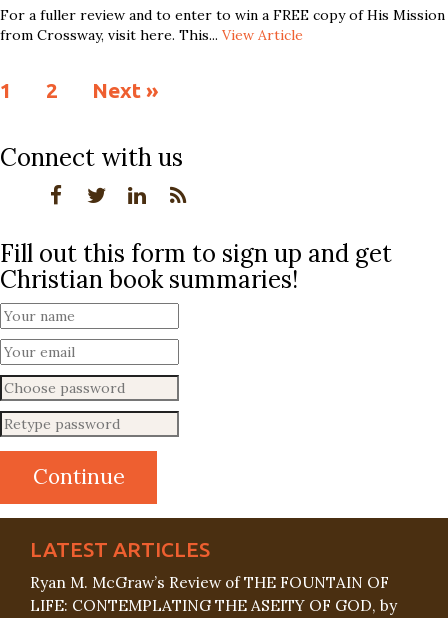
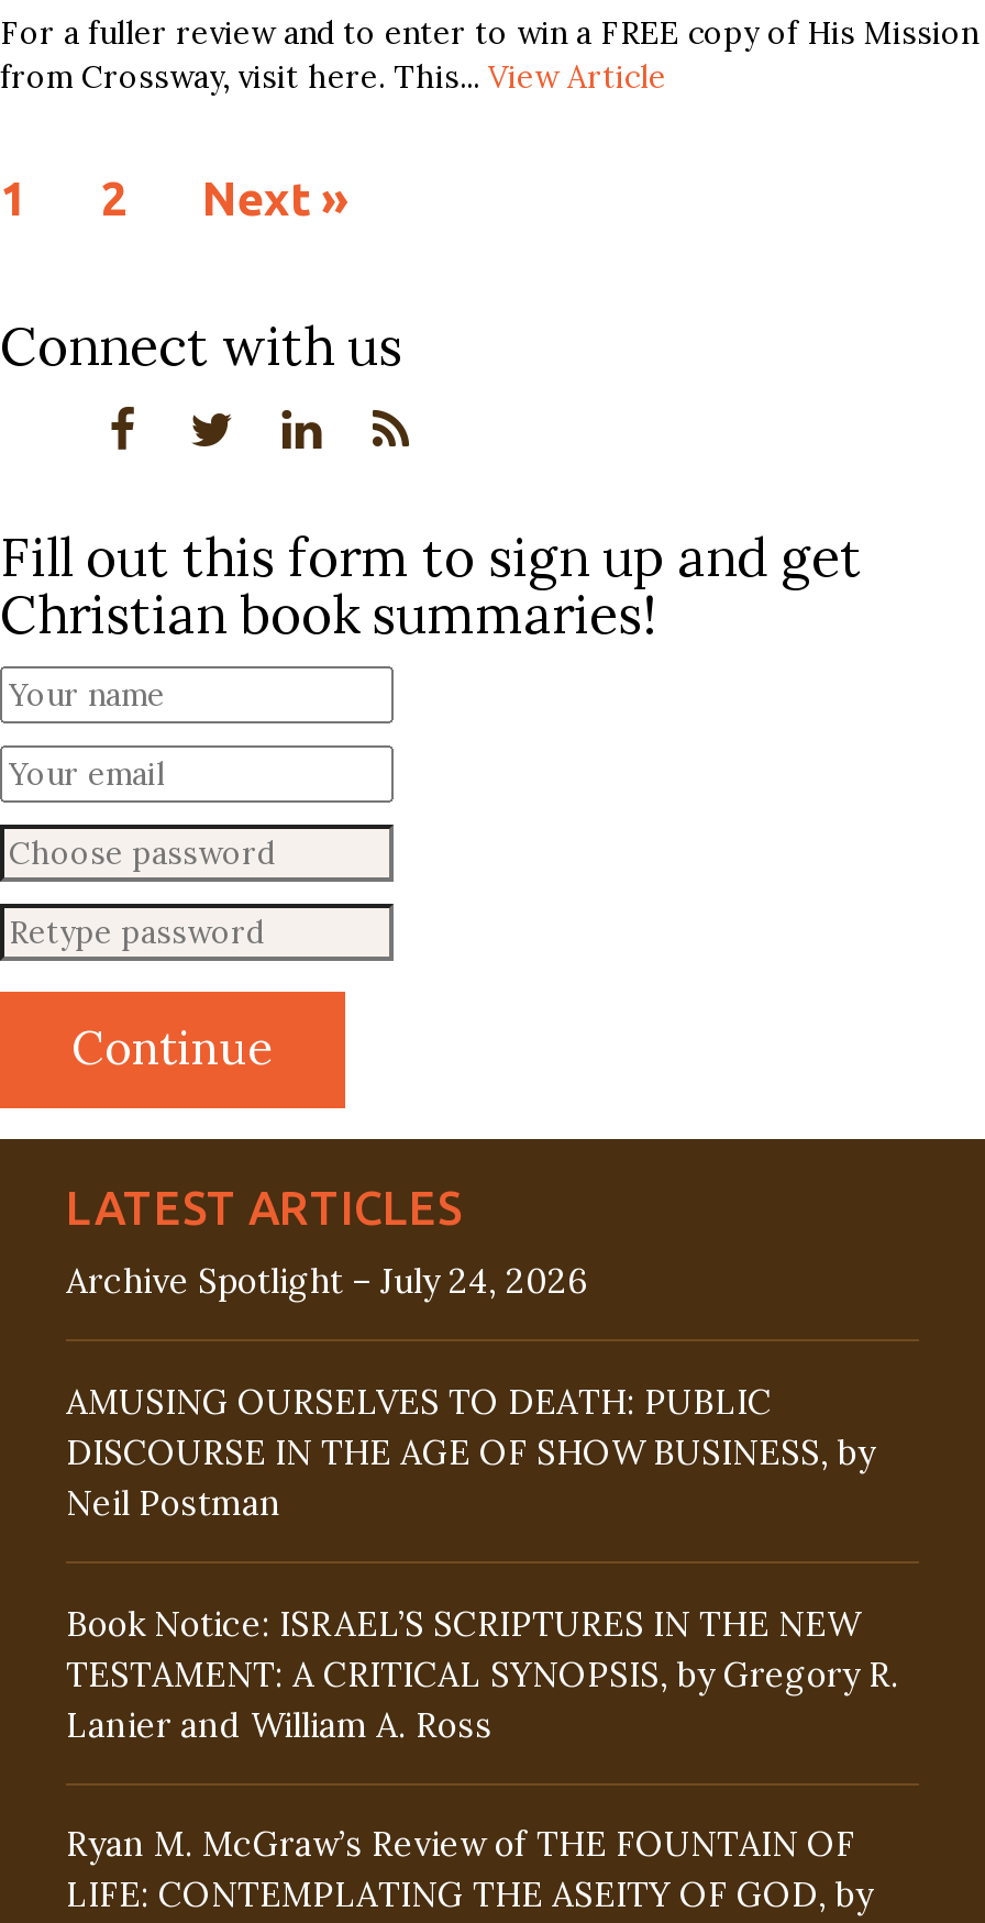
+ Archive Spotlight – July 24, 2026
+ AMUSING OURSELVES TO DEATH: PUBLIC
+ DISCOURSE IN THE AGE OF SHOW BUSINESS, by
+ Neil Postman
+ Book Notice: ISRAEL’S SCRIPTURES IN THE NEW
+ TESTAMENT: A CRITICAL SYNOPSIS, by Gregory R.
+ Lanier and William A. Ross
